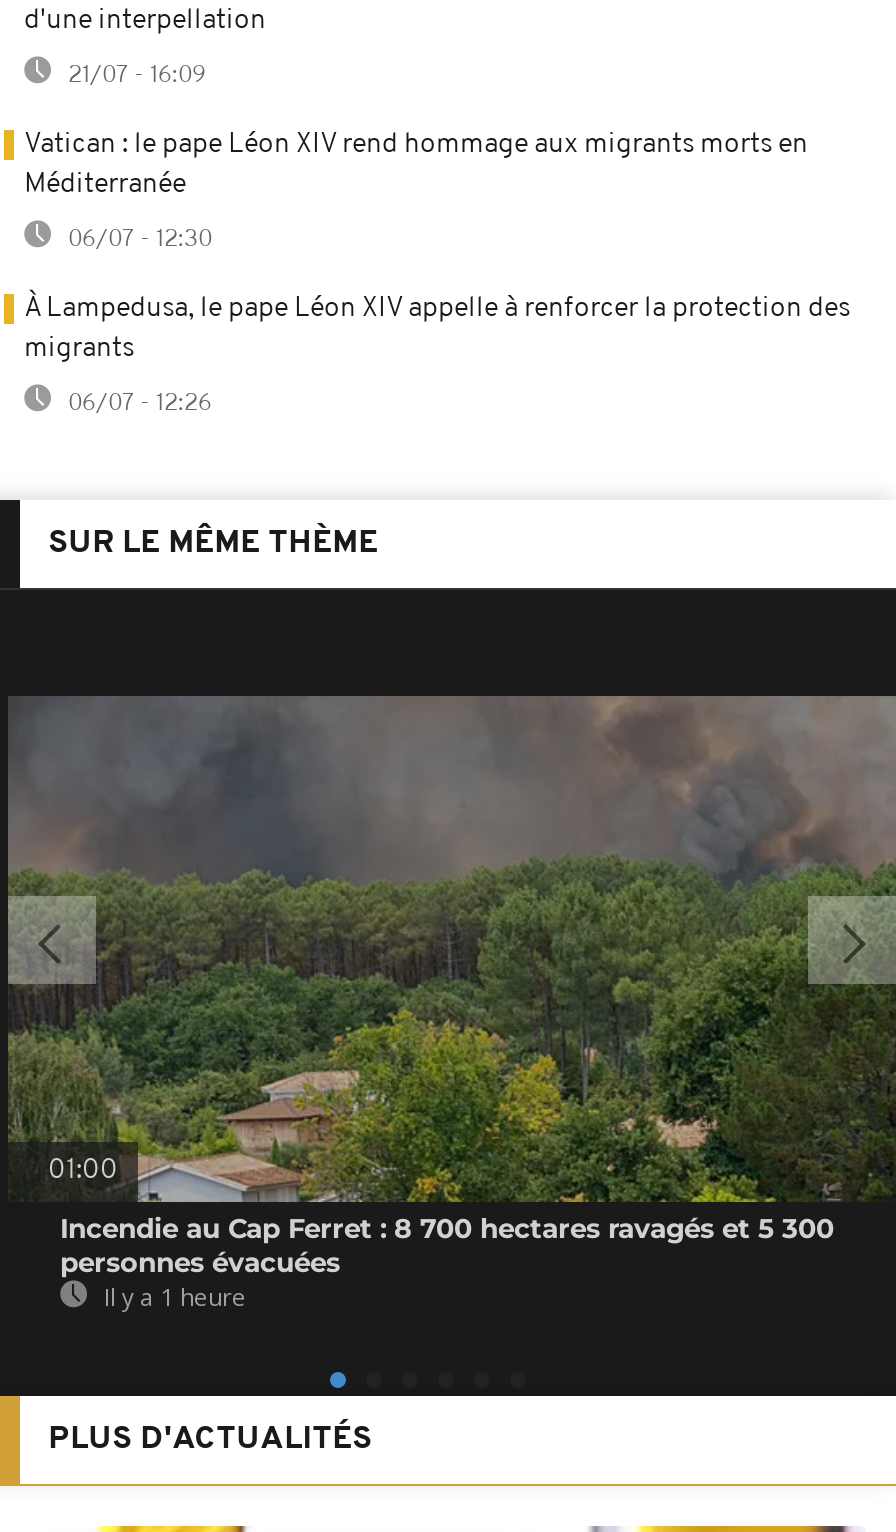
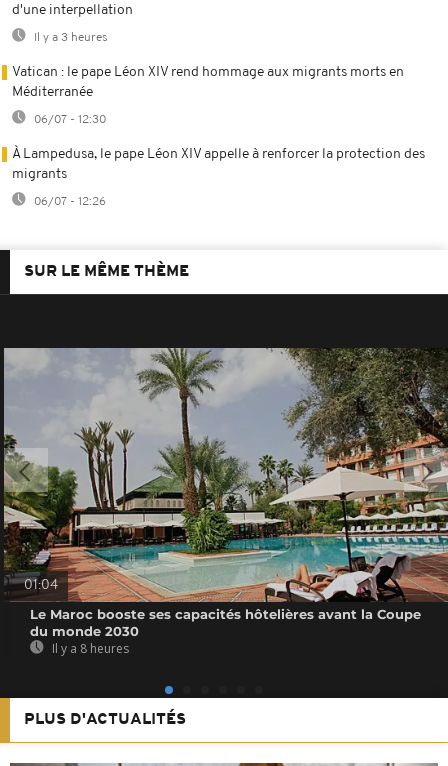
- 21/07 - 16:09
+ Il y a 3 heures

- [image]
- 01:00
+ [image]
+ 01:04

- Incendie au Cap Ferret : 8 700 hectares ravagés et 5 300
- personnes évacuées
- Il y a 1 heure
+ Le Maroc booste ses capacités hôtelières avant la Coupe
+ du monde 2030
+ Il y a 8 heures
